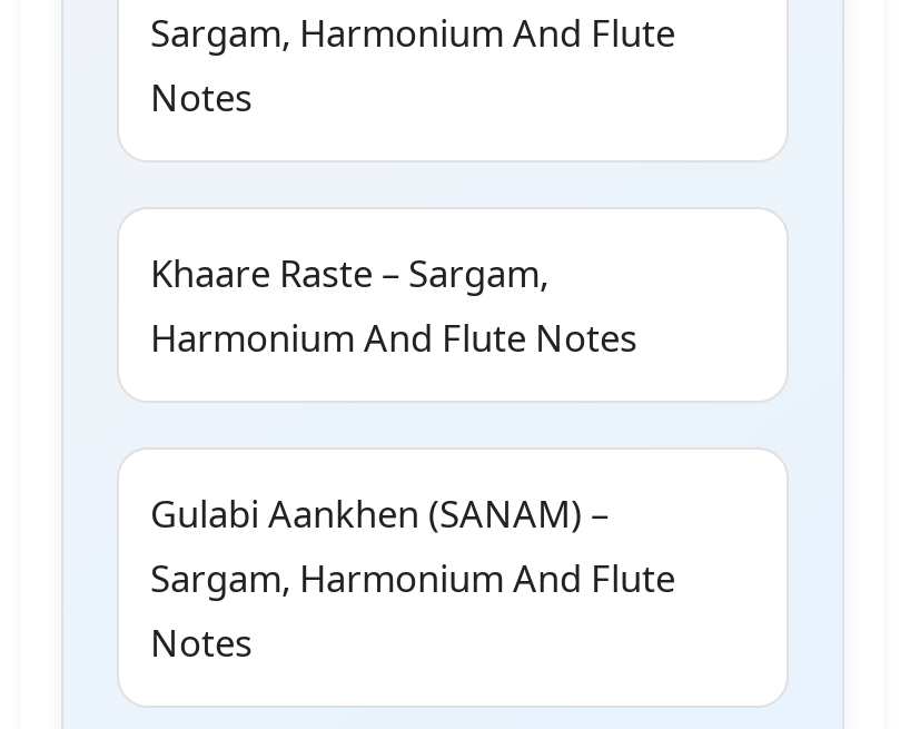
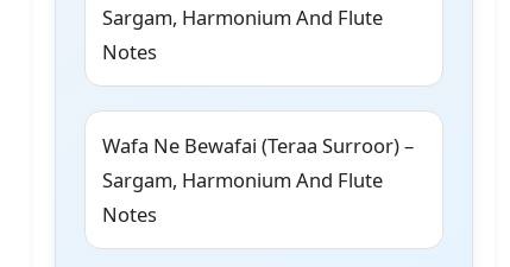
- Khaare Raste – Sargam,
- Harmonium And Flute Notes
- Gulabi Aankhen (SANAM) –
+ Wafa Ne Bewafai (Teraa Surroor) –
